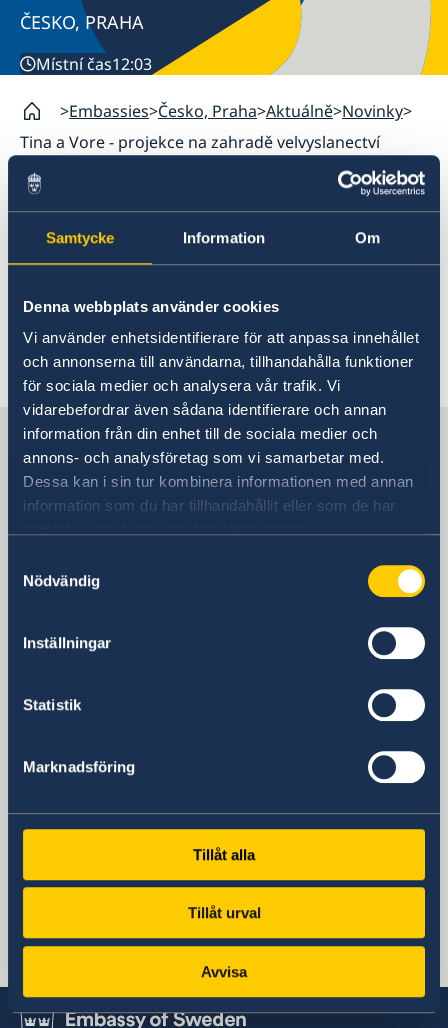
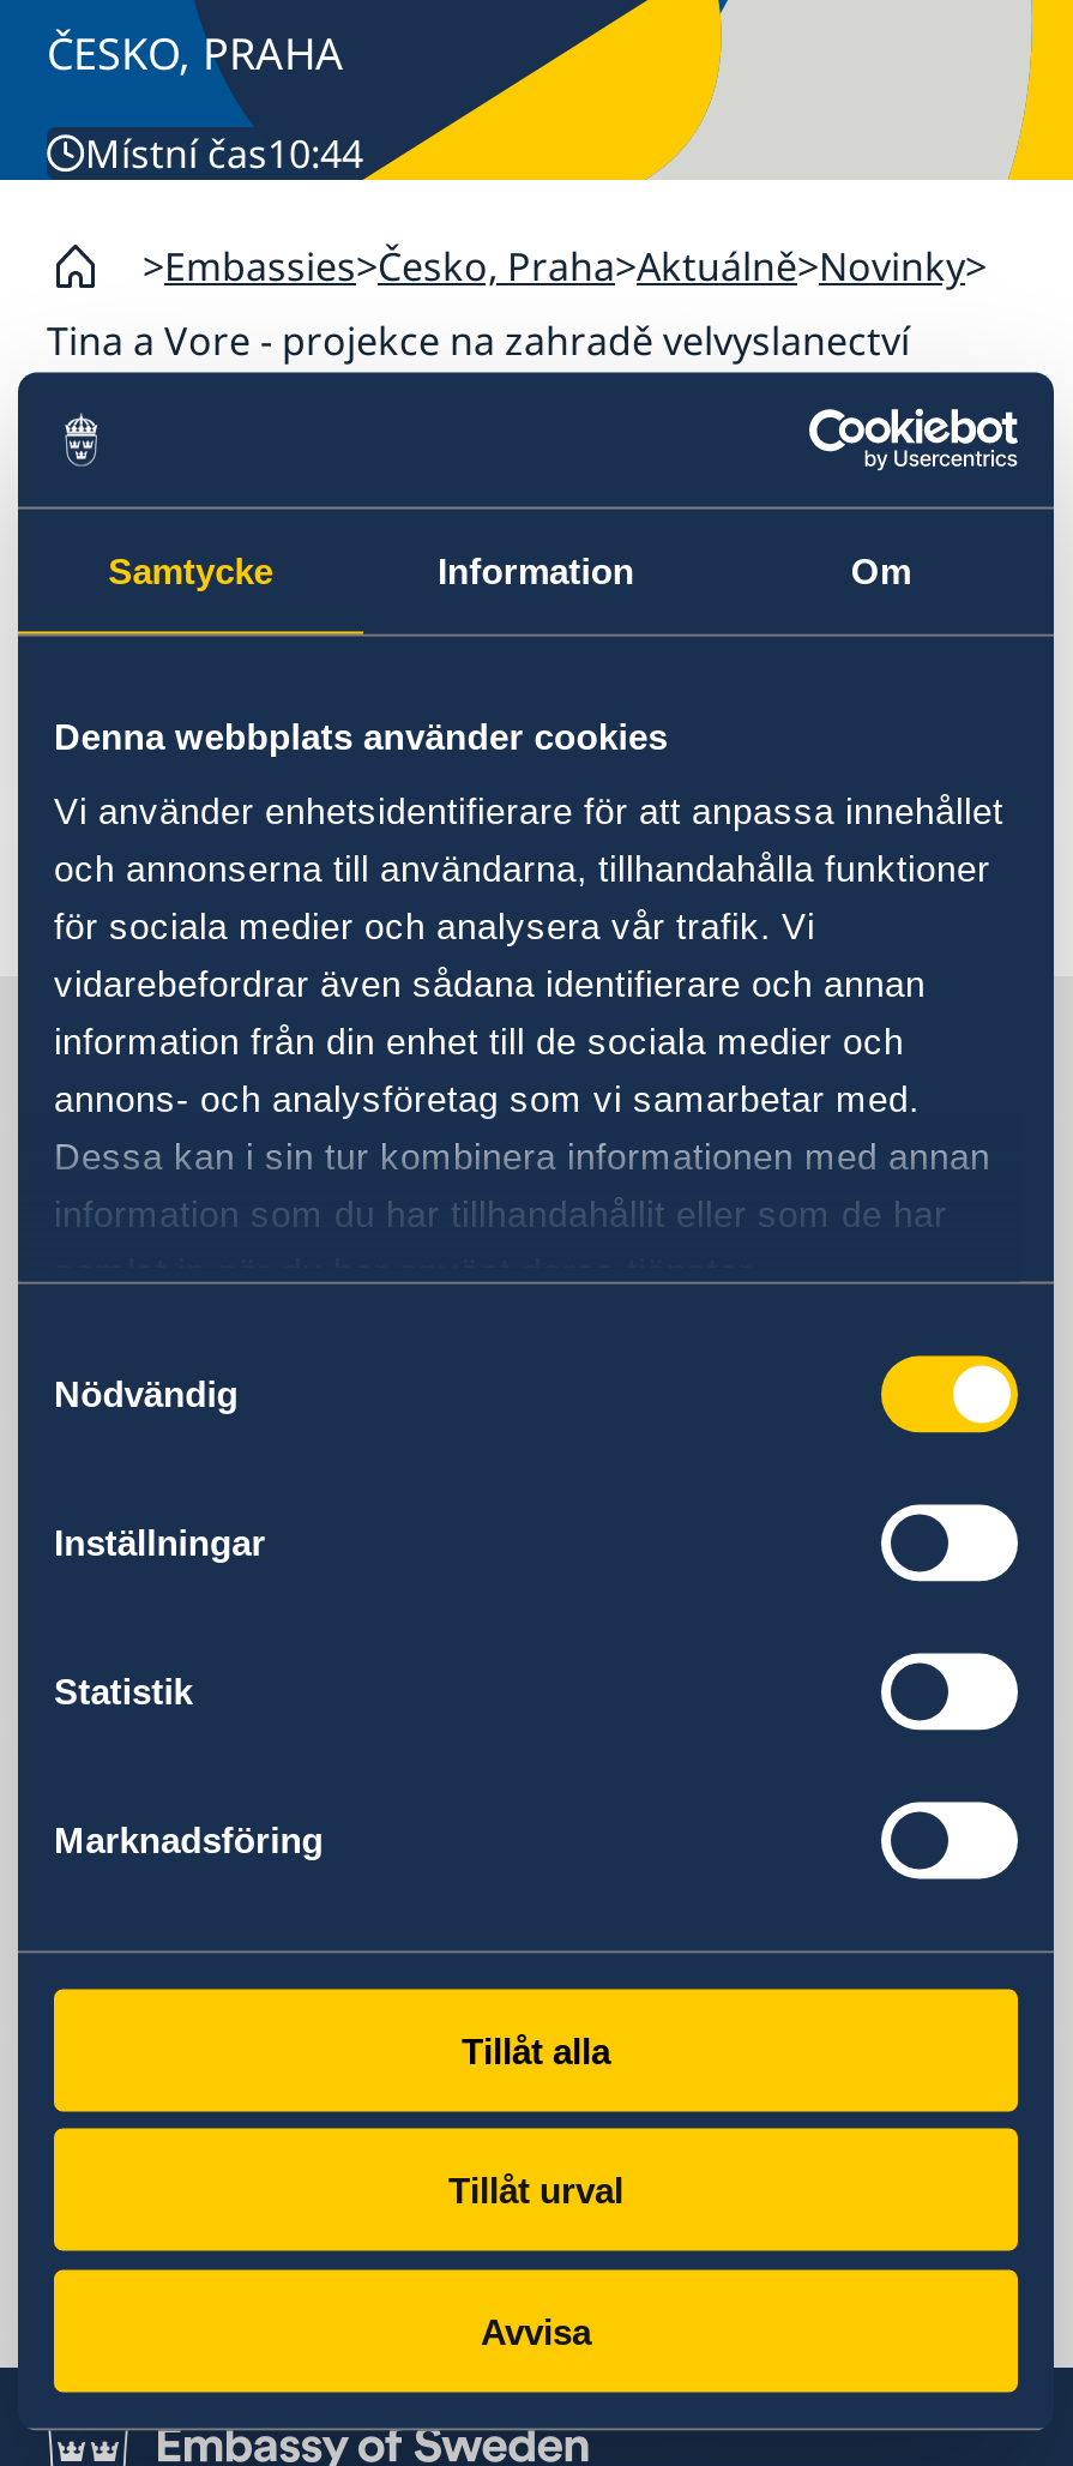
- Místní čas12:03
+ Místní čas10:44
